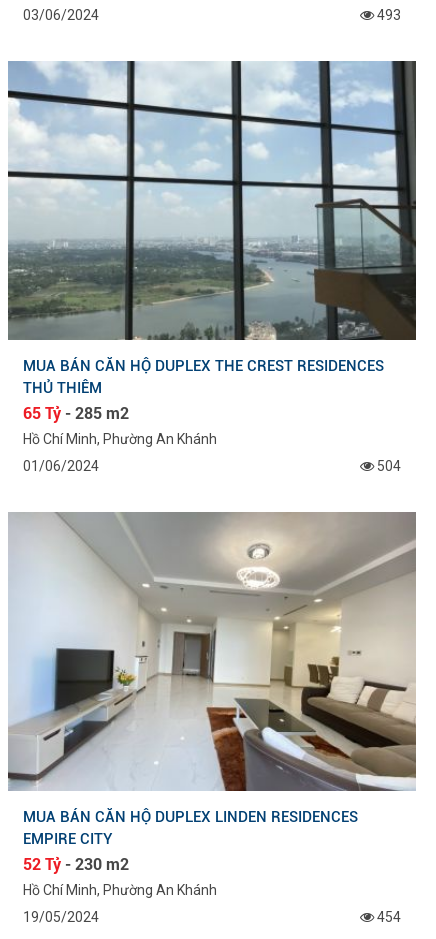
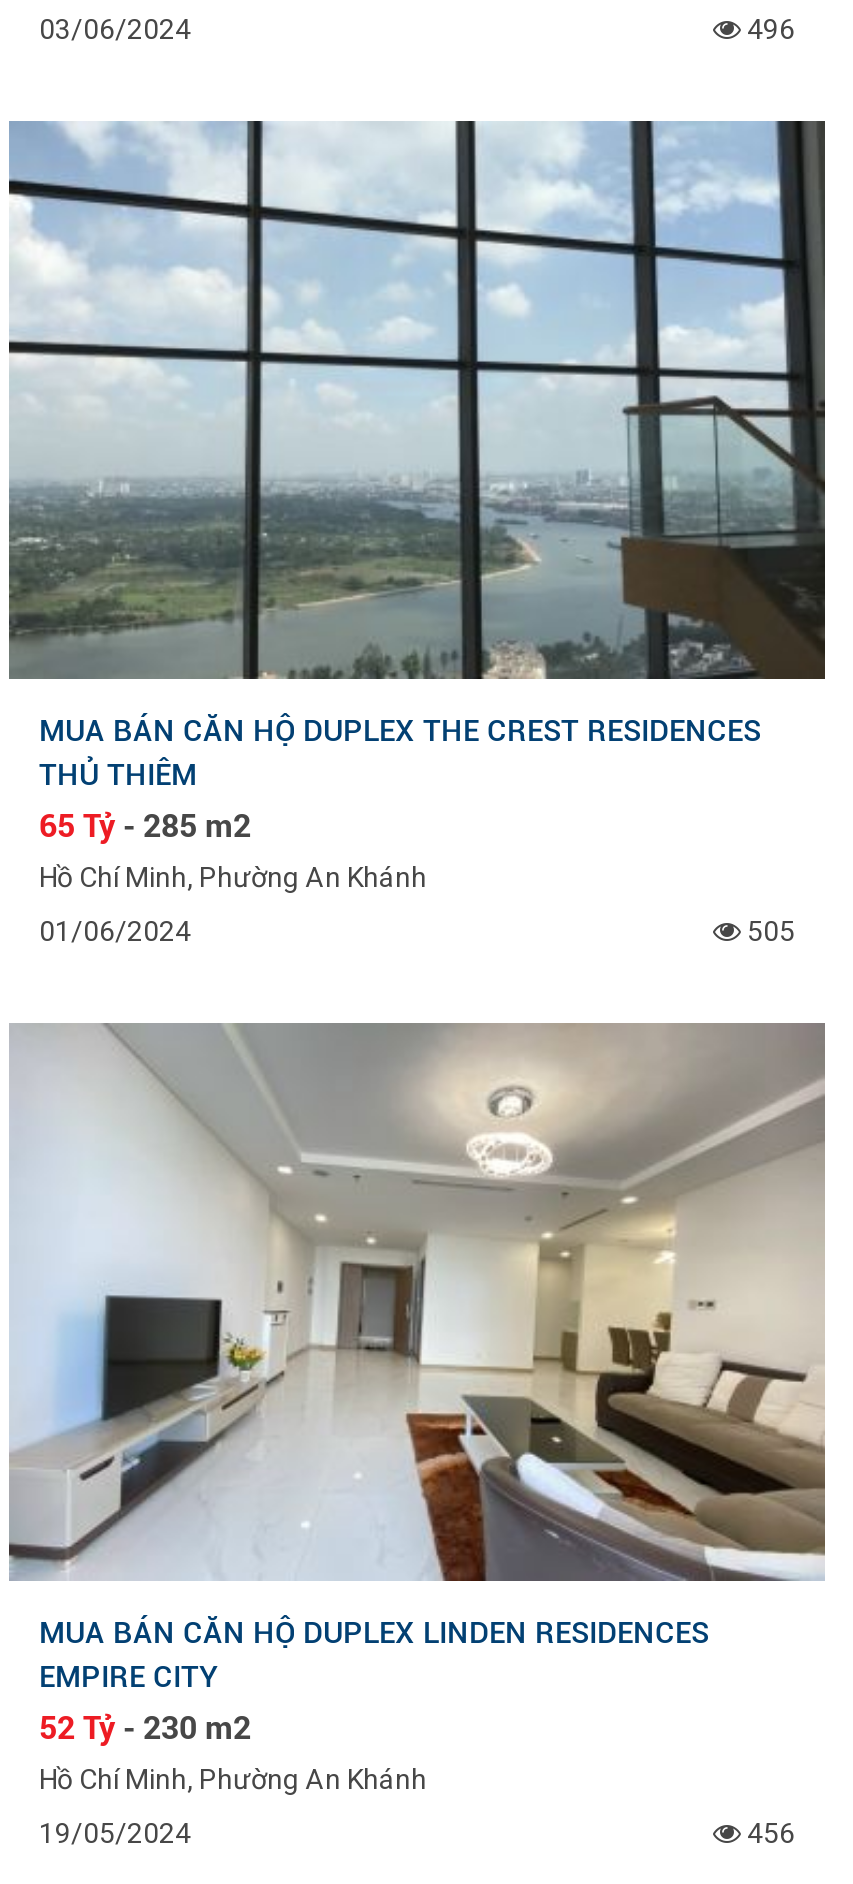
- 493
+ 496

- 504
+ 505

- 454
+ 456
